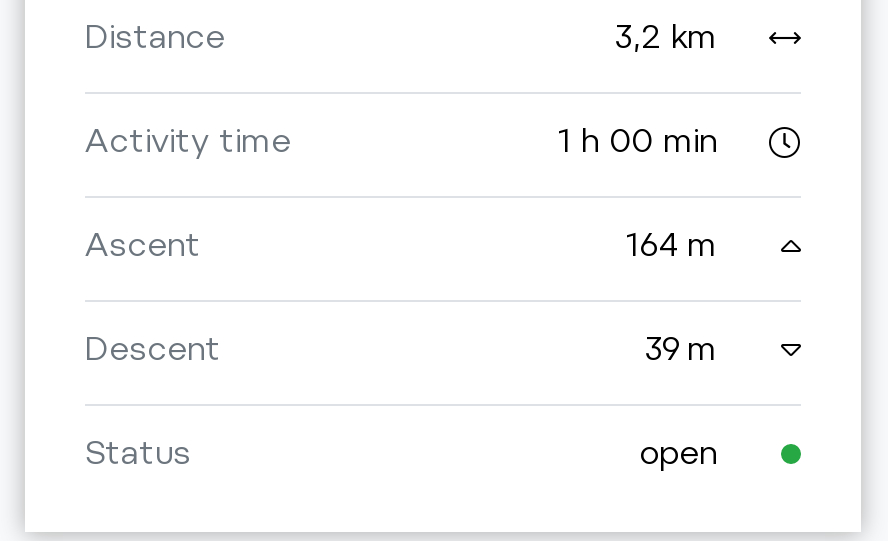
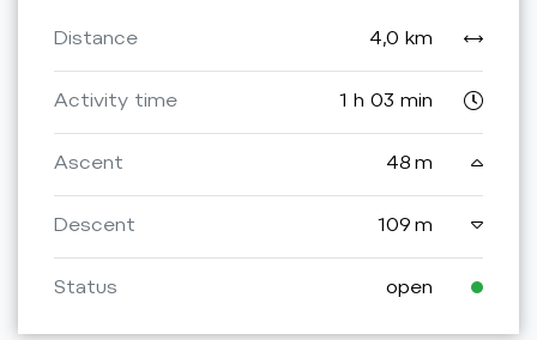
- 3,2 km
+ 4,0 km

- 1 h 00 min
+ 1 h 03 min

- 164 m
+ 48 m

- 39 m
+ 109 m
